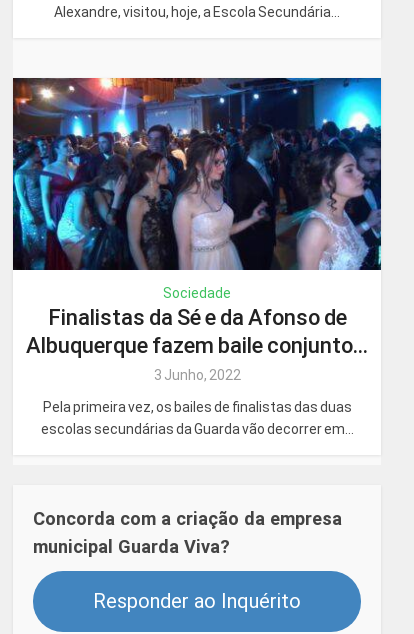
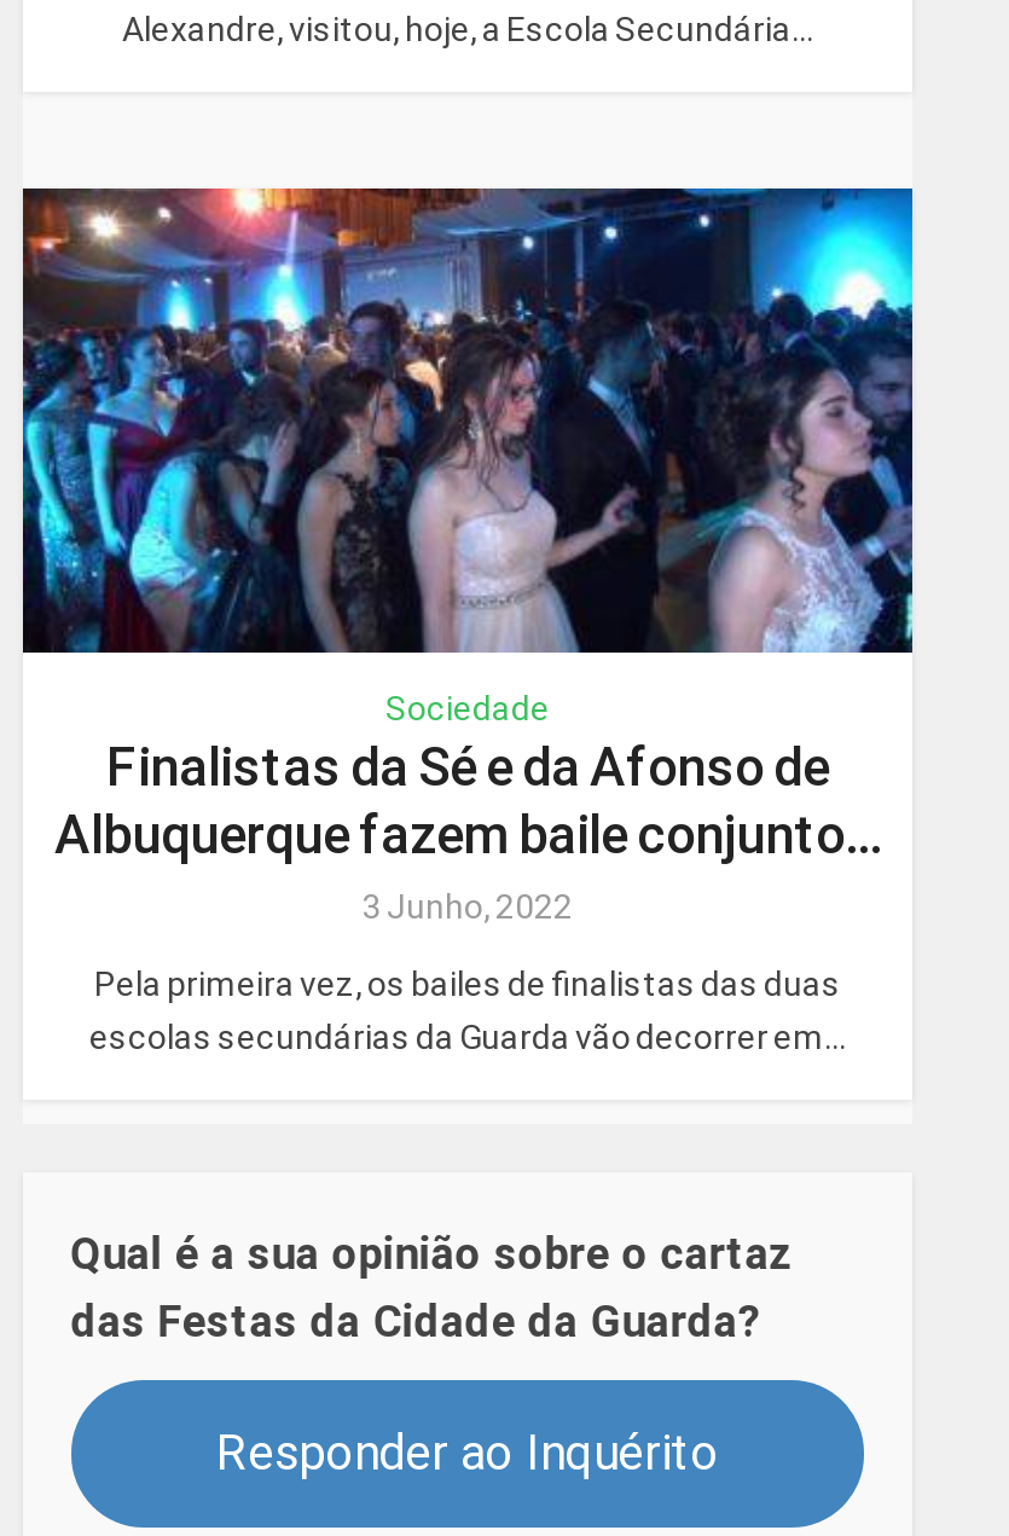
- Concorda com a criação da empresa
- municipal Guarda Viva?
+ Qual é a sua opinião sobre o cartaz
+ das Festas da Cidade da Guarda?
